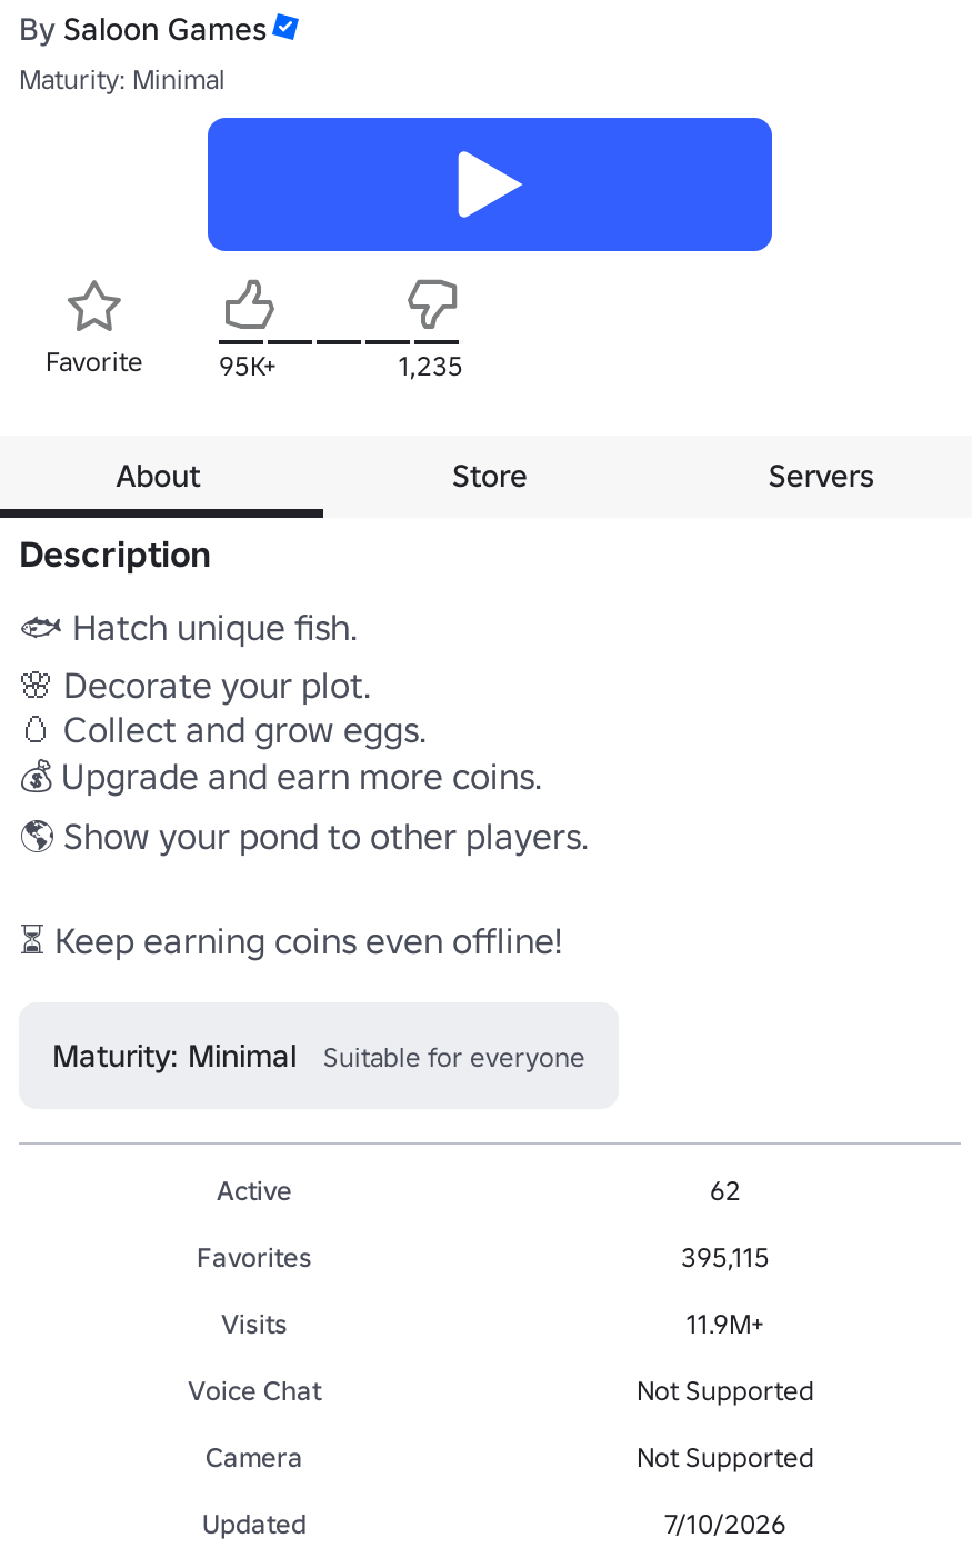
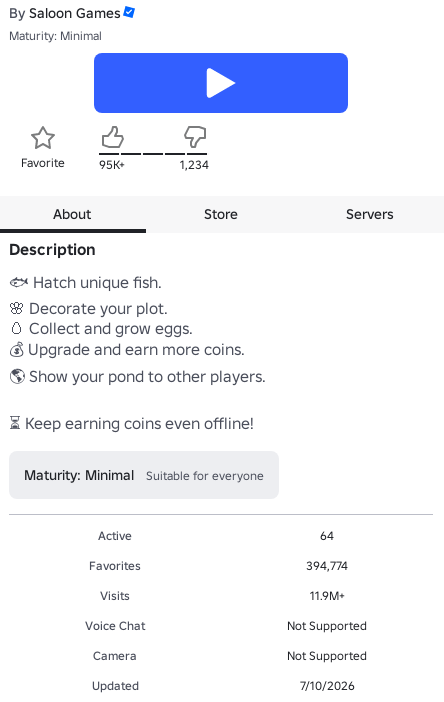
- 1,235
+ 1,234

- 62
+ 64

- 395,115
+ 394,774
